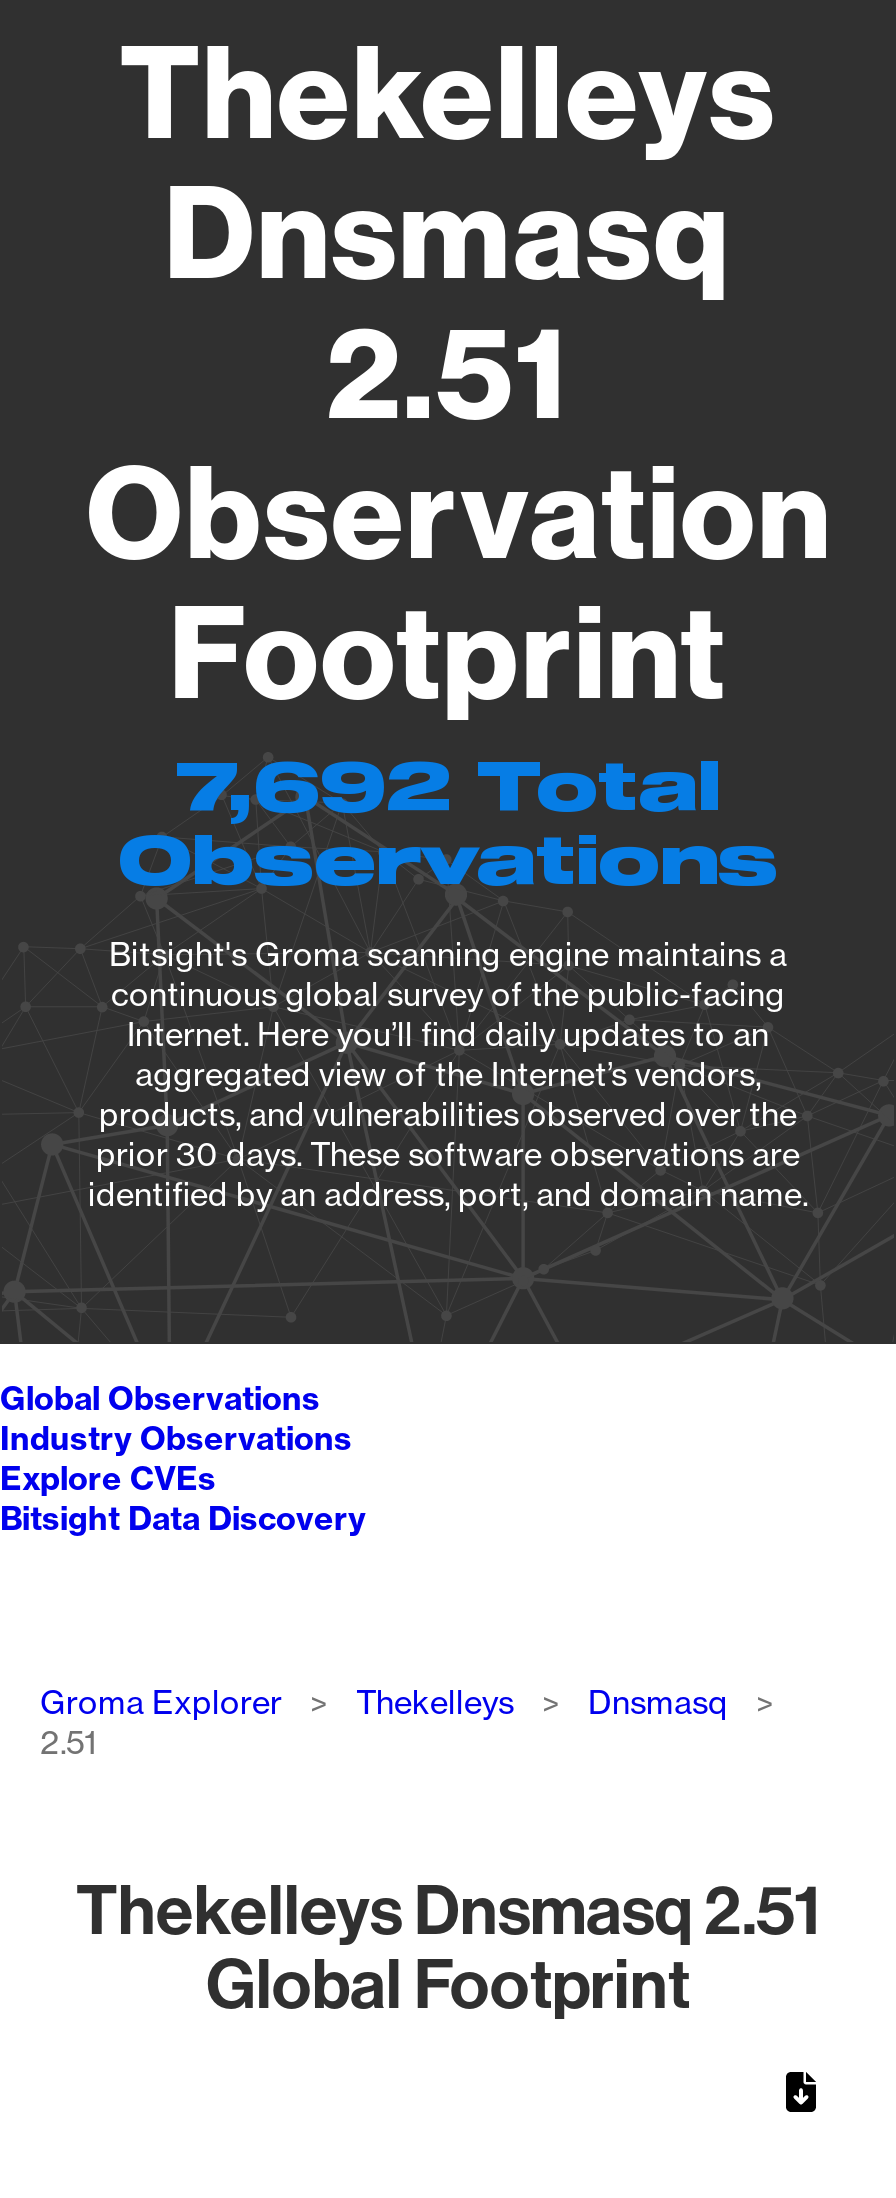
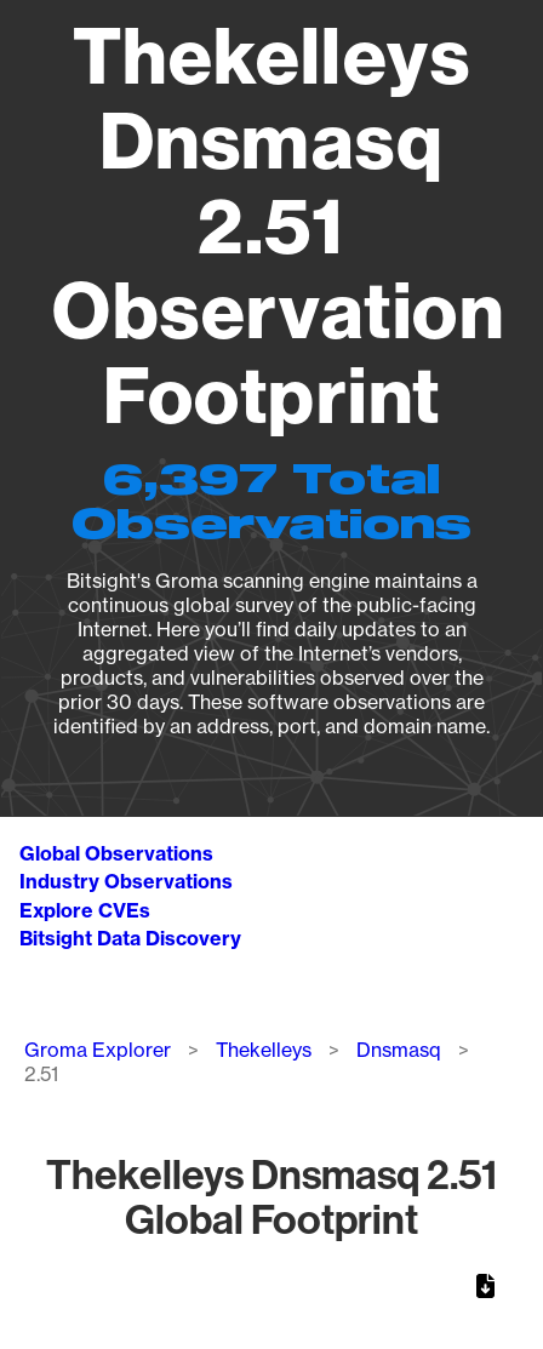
- 7,692 Total
+ 6,397 Total
